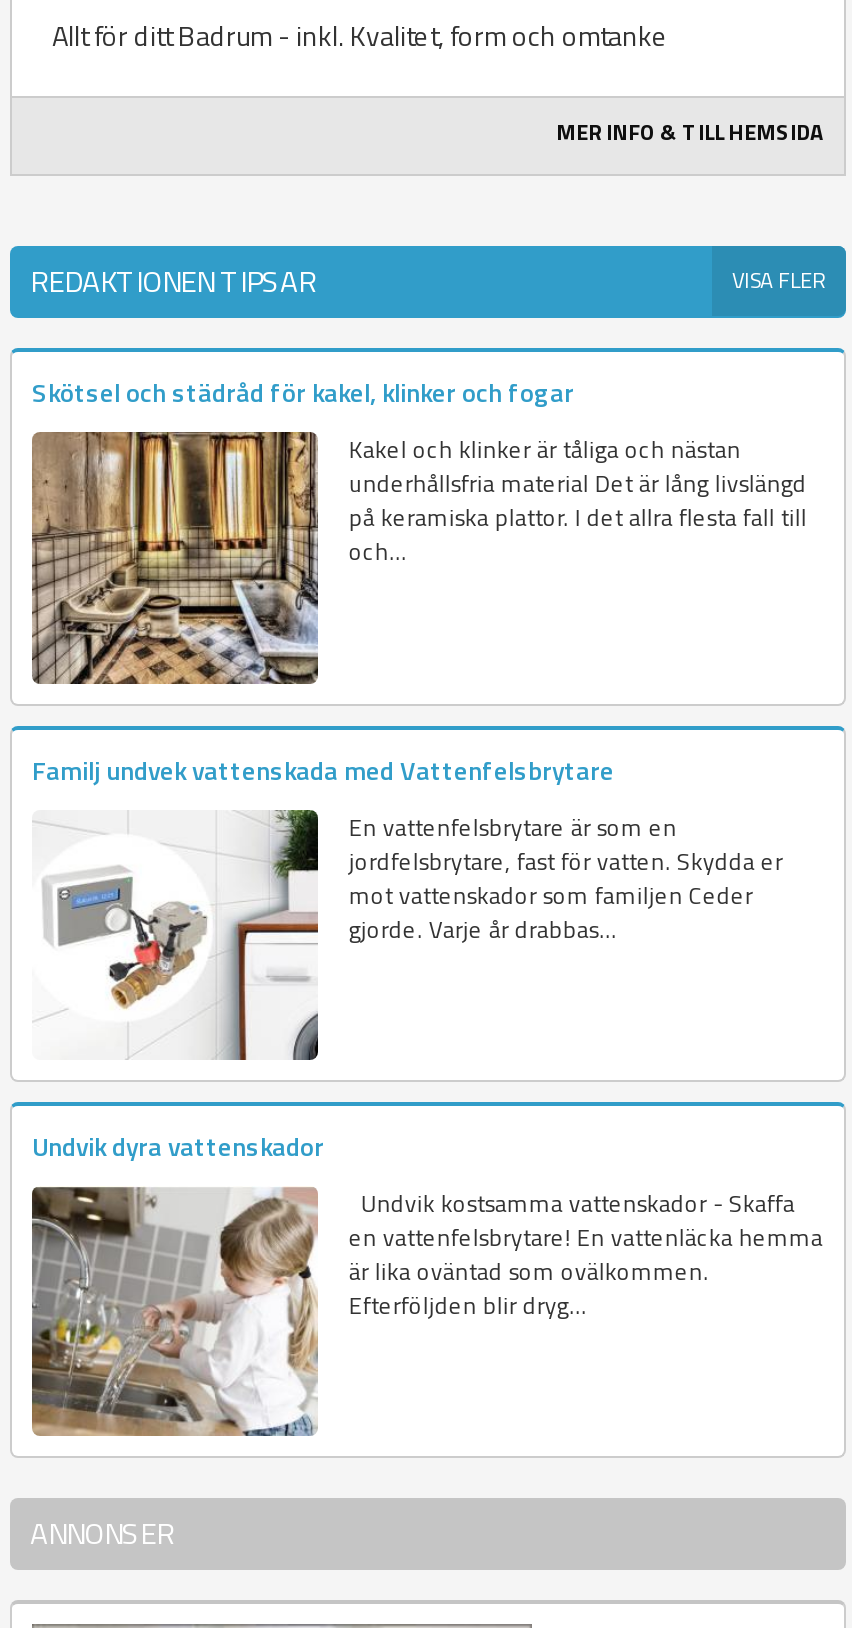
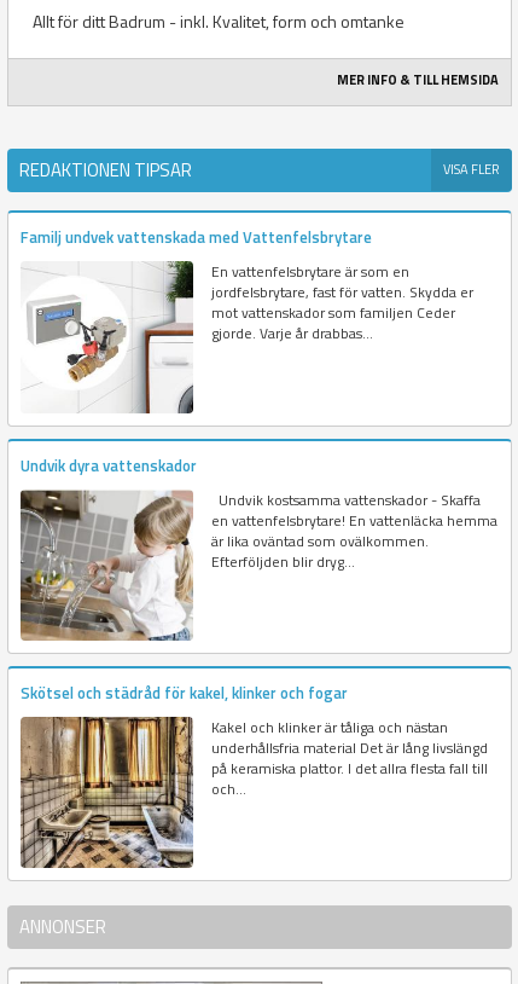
moved down: [image] | Skötsel och städråd för kakel, klinker och fogar | Kakel och klinker är tåliga och nästan | underhållsfria material Det är lång livslängd | på keramiska plattor. I det allra flesta fall till | och...

moved up: [image] | Familj undvek vattenskada med Vattenfelsbrytare | En vattenfelsbrytare är som en | ... | är lika oväntad som ovälkommen. | Efterföljden blir dryg...
